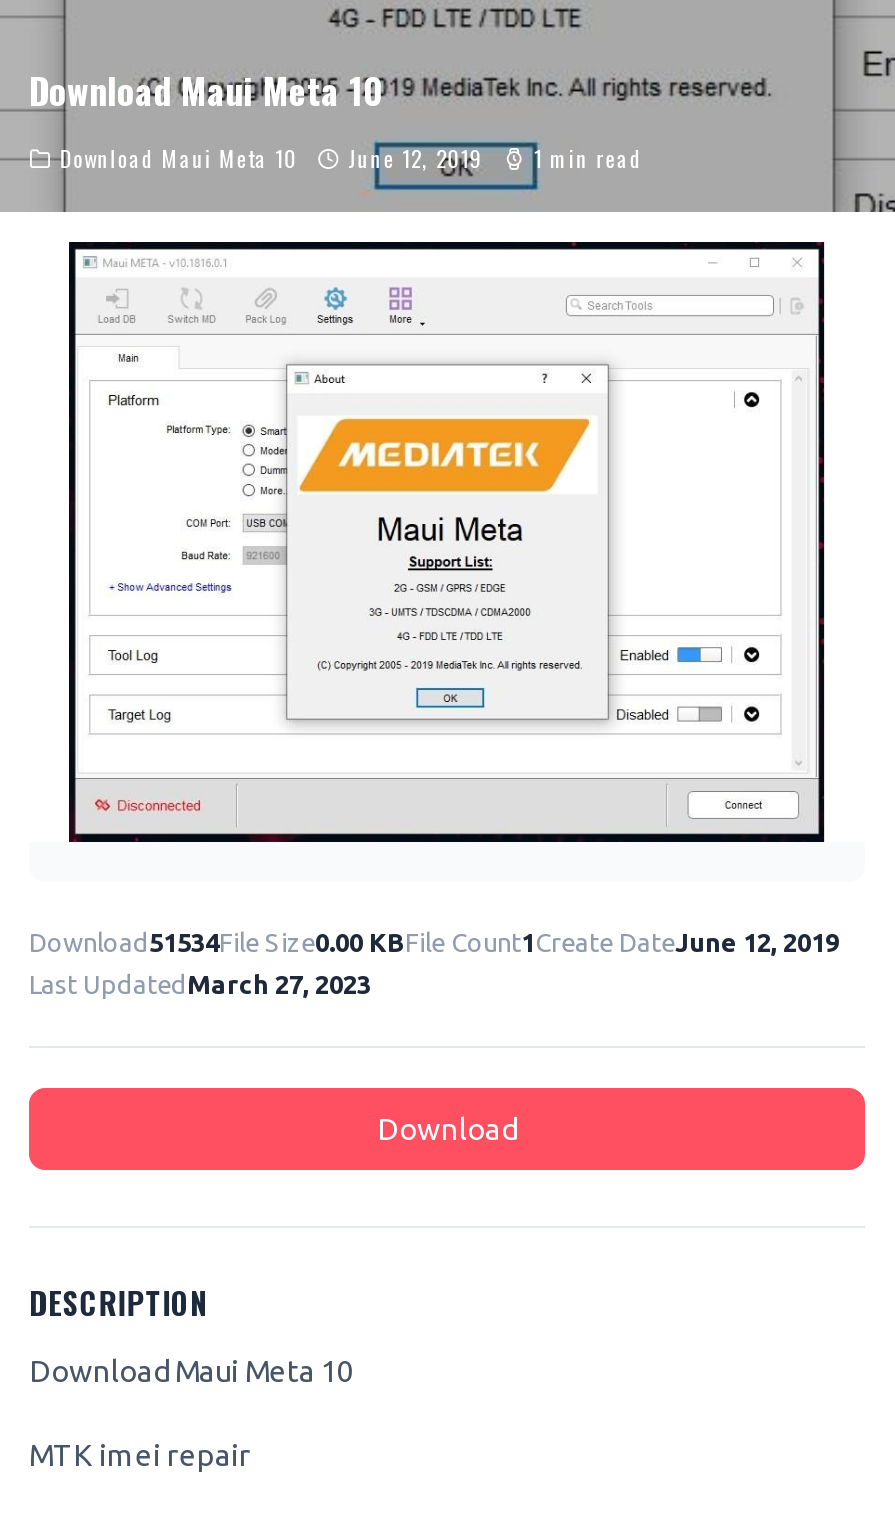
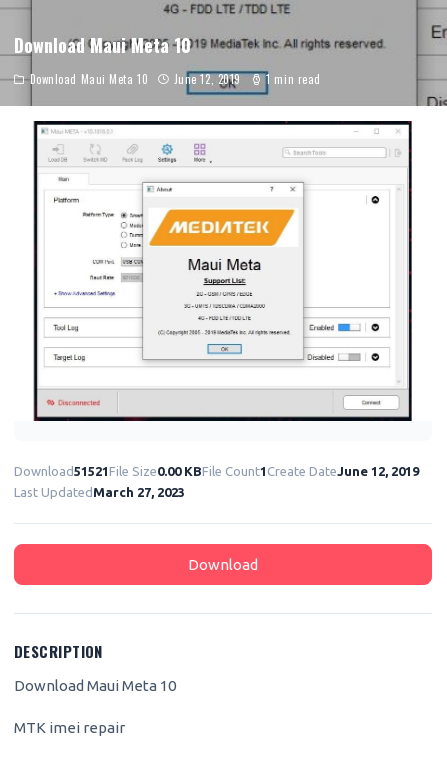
- Download51534File Size0.00 KBFile Count1 Create DateJune 12, 2019
+ Download51521File Size0.00 KBFile Count1 Create DateJune 12, 2019
